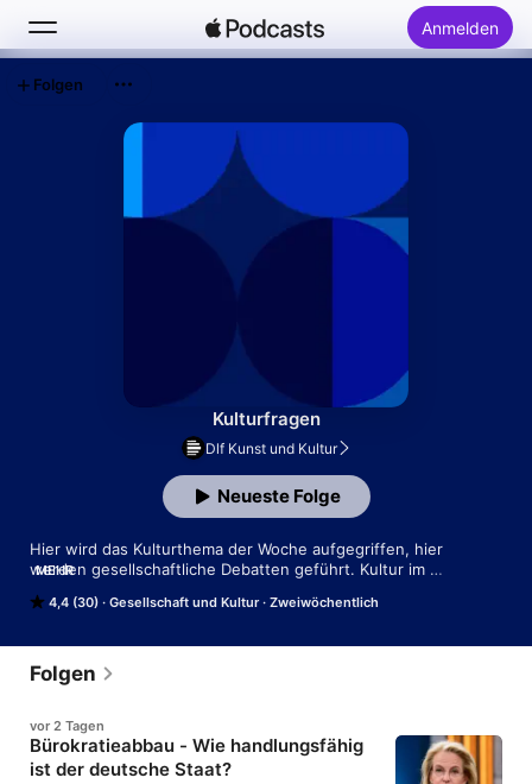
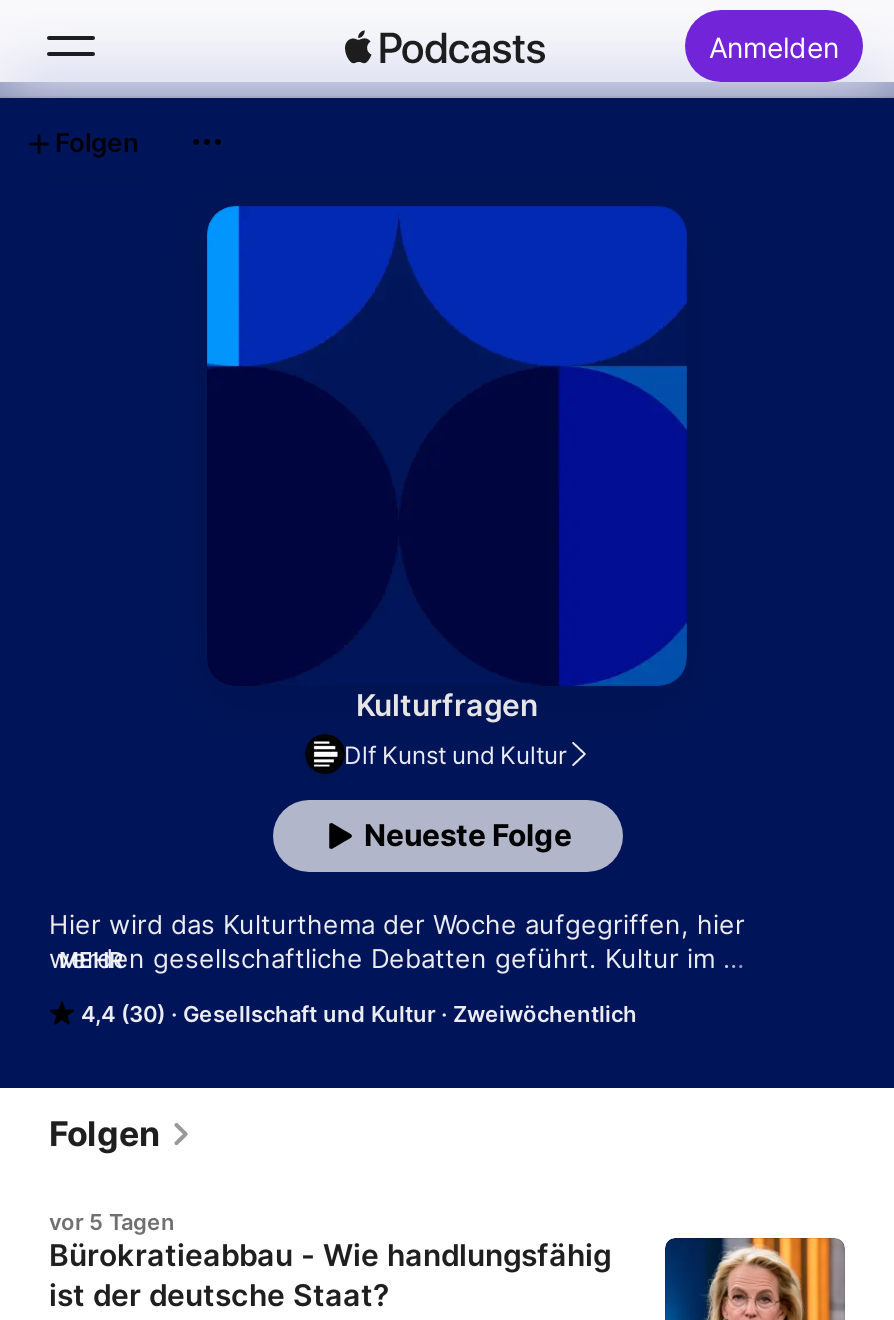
- vor 2 Tagen
+ vor 5 Tagen
